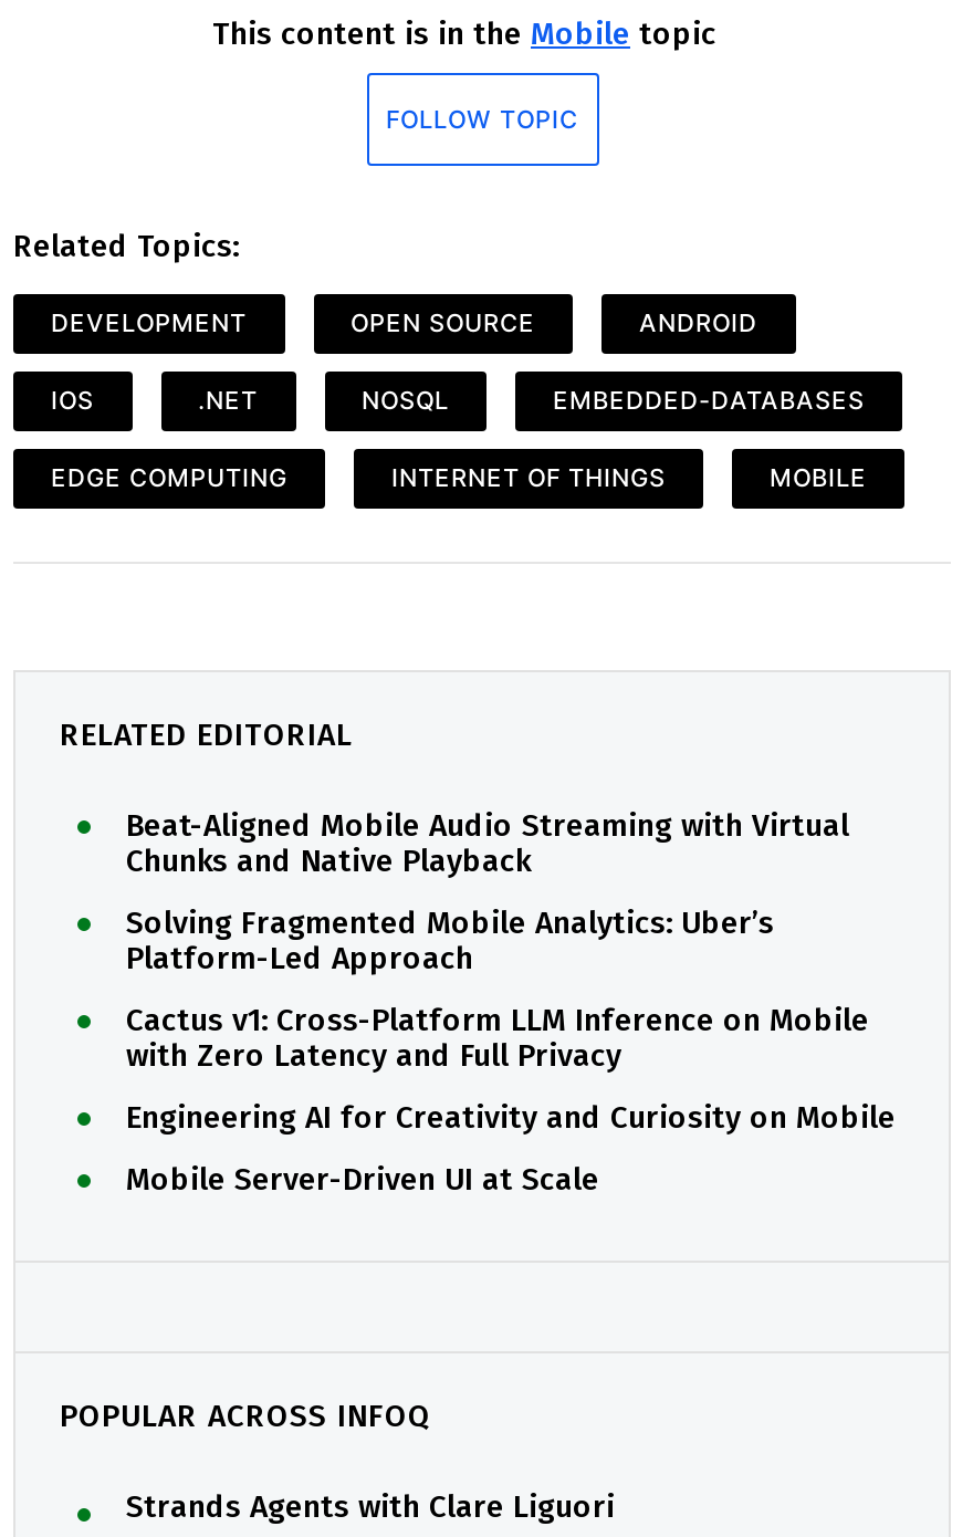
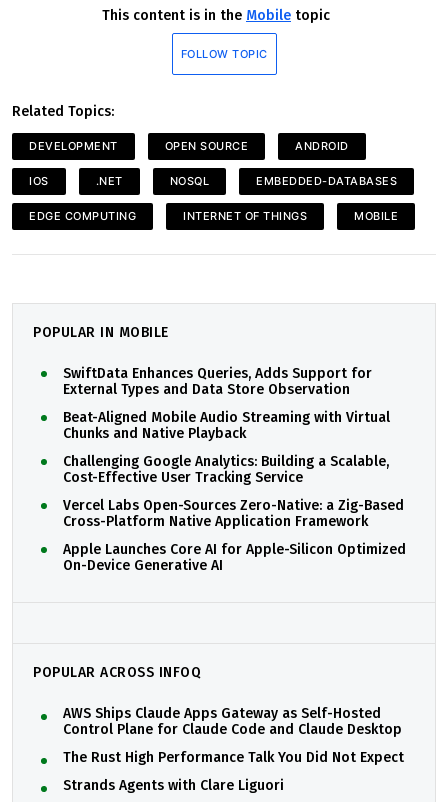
- RELATED EDITORIAL
+ POPULAR IN MOBILE
+ SwiftData Enhances Queries, Adds Support for
+ External Types and Data Store Observation

- Solving Fragmented Mobile Analytics: Uber’s
- Platform-Led Approach
- Cactus v1: Cross-Platform LLM Inference on Mobile
- with Zero Latency and Full Privacy
- Engineering AI for Creativity and Curiosity on Mobile
- Mobile Server-Driven UI at Scale
+ Challenging Google Analytics: Building a Scalable,
+ Cost-Effective User Tracking Service
+ Vercel Labs Open-Sources Zero-Native: a Zig-Based
+ Cross-Platform Native Application Framework
+ Apple Launches Core AI for Apple-Silicon Optimized
+ On-Device Generative AI

+ AWS Ships Claude Apps Gateway as Self-Hosted
+ Control Plane for Claude Code and Claude Desktop
+ The Rust High Performance Talk You Did Not Expect
